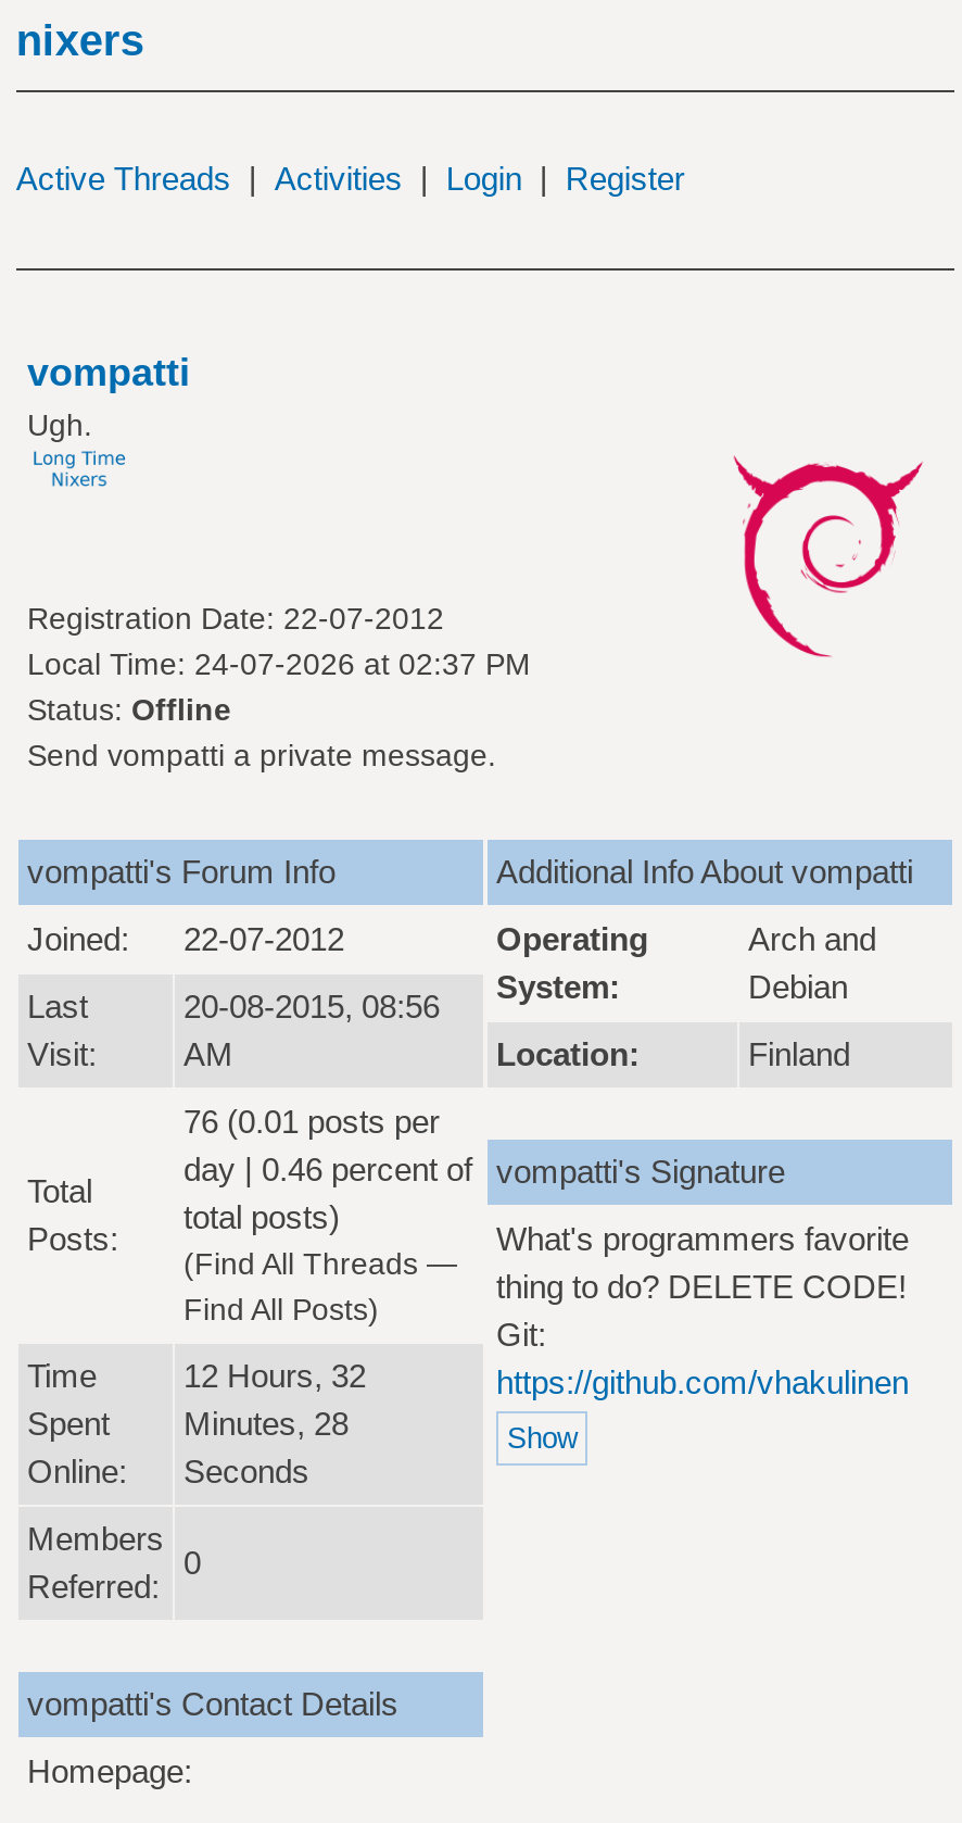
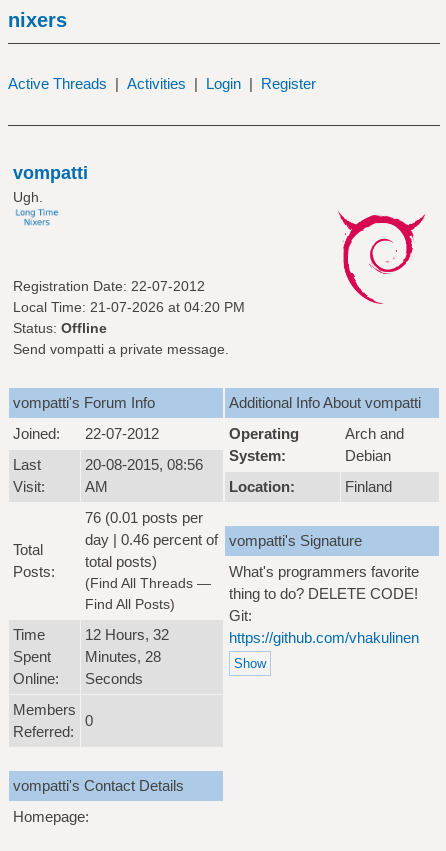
- Local Time: 24-07-2026 at 02:37 PM
+ Local Time: 21-07-2026 at 04:20 PM
